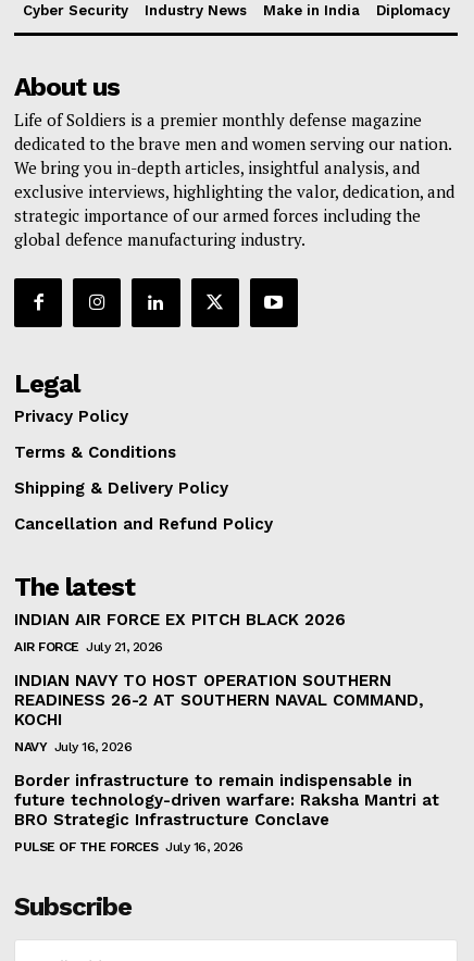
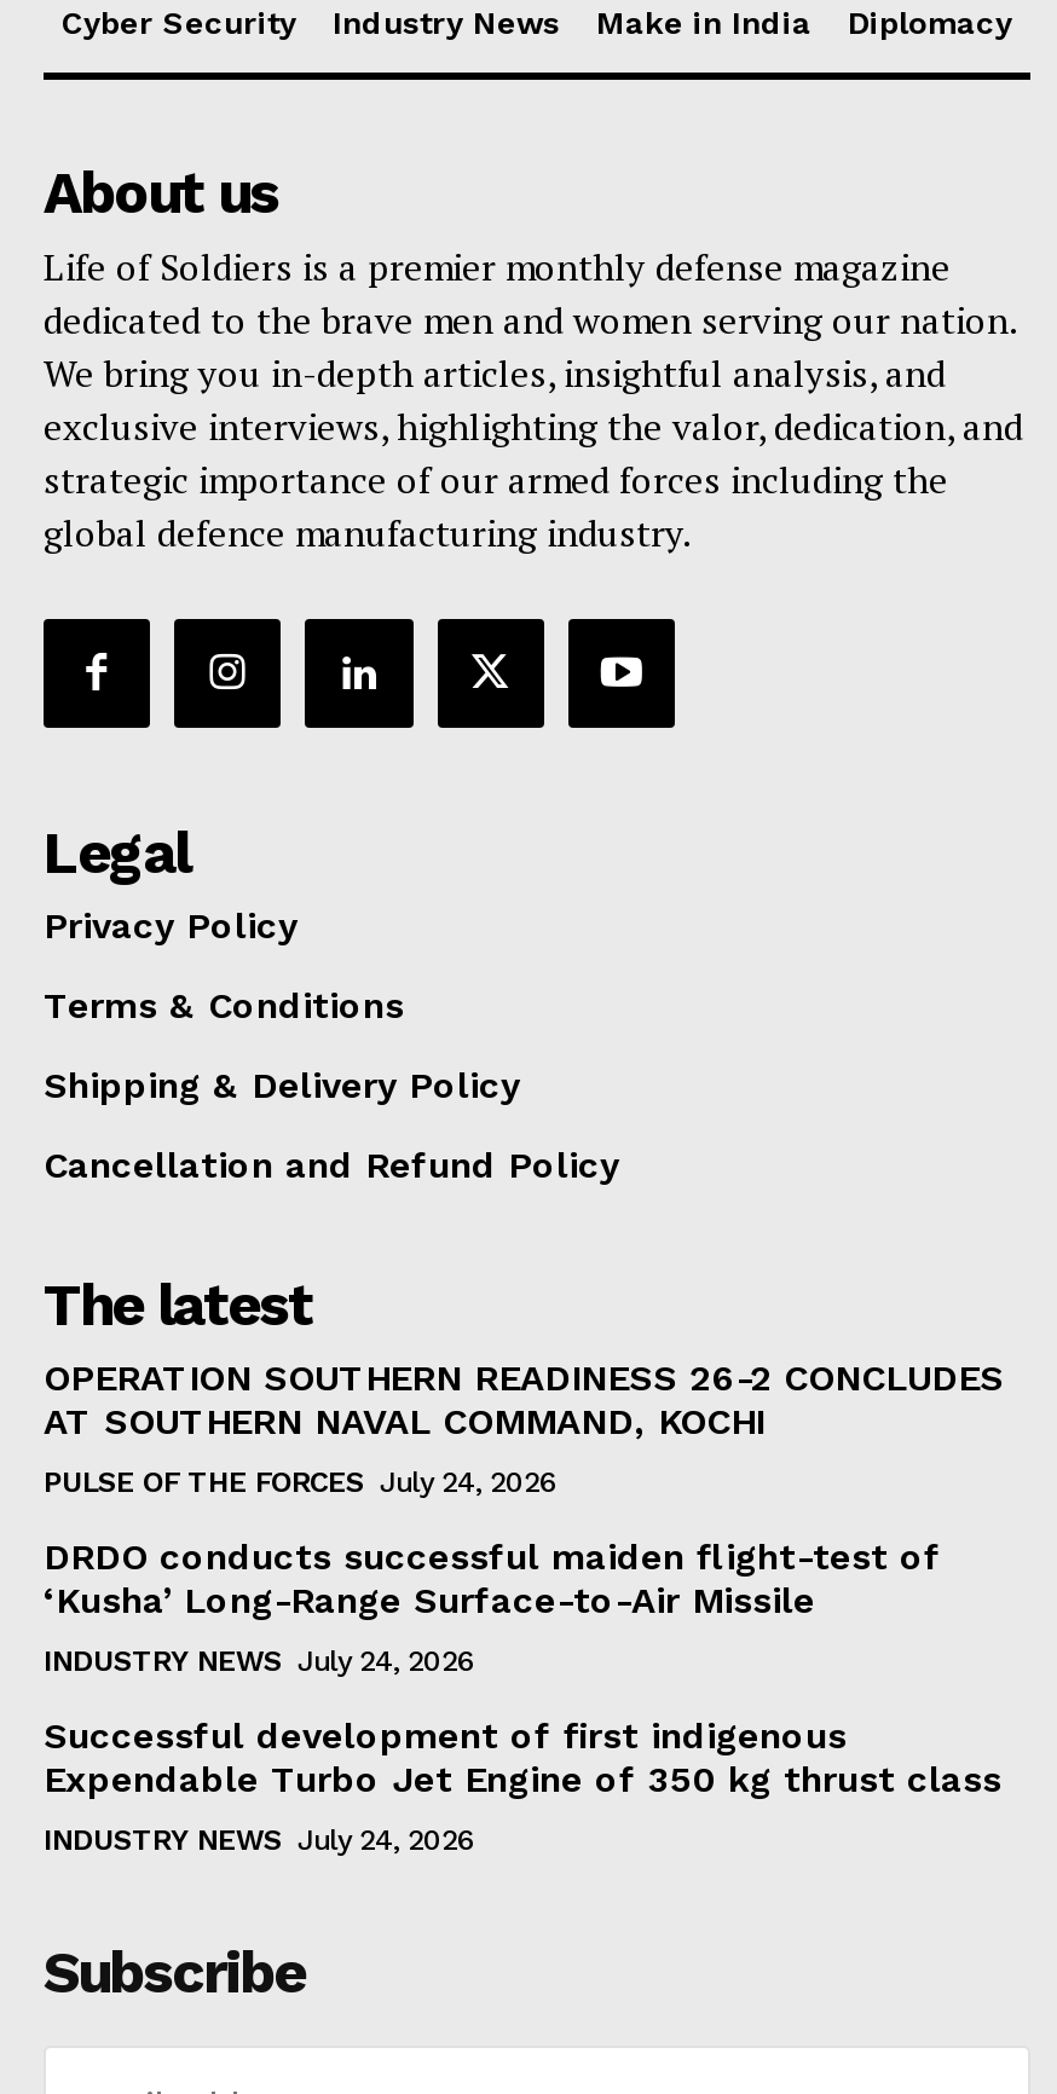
- INDIAN AIR FORCE EX PITCH BLACK 2026
+ OPERATION SOUTHERN READINESS 26-2 CONCLUDES
+ AT SOUTHERN NAVAL COMMAND, KOCHI

- AIR FORCE July 21, 2026
+ PULSE OF THE FORCES July 24, 2026

- INDIAN NAVY TO HOST OPERATION SOUTHERN
- READINESS 26-2 AT SOUTHERN NAVAL COMMAND,
- KOCHI
+ DRDO conducts successful maiden flight-test of
+ ‘Kusha’ Long-Range Surface-to-Air Missile

- NAVY July 16, 2026
+ INDUSTRY NEWS July 24, 2026

- Border infrastructure to remain indispensable in
- future technology-driven warfare: Raksha Mantri at
- BRO Strategic Infrastructure Conclave
+ Successful development of first indigenous
+ Expendable Turbo Jet Engine of 350 kg thrust class

- PULSE OF THE FORCES July 16, 2026
+ INDUSTRY NEWS July 24, 2026
